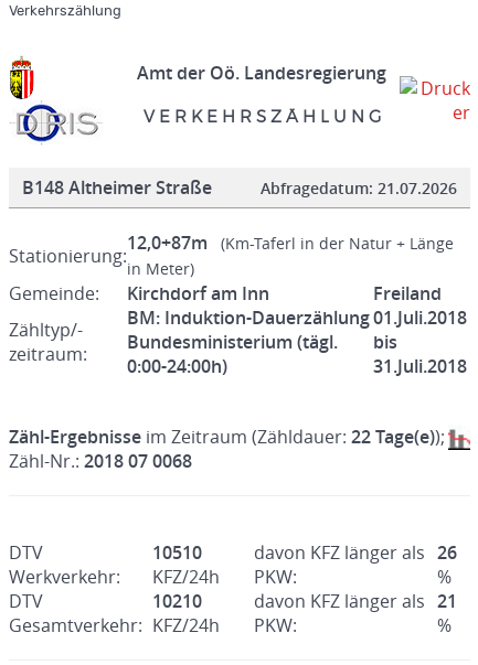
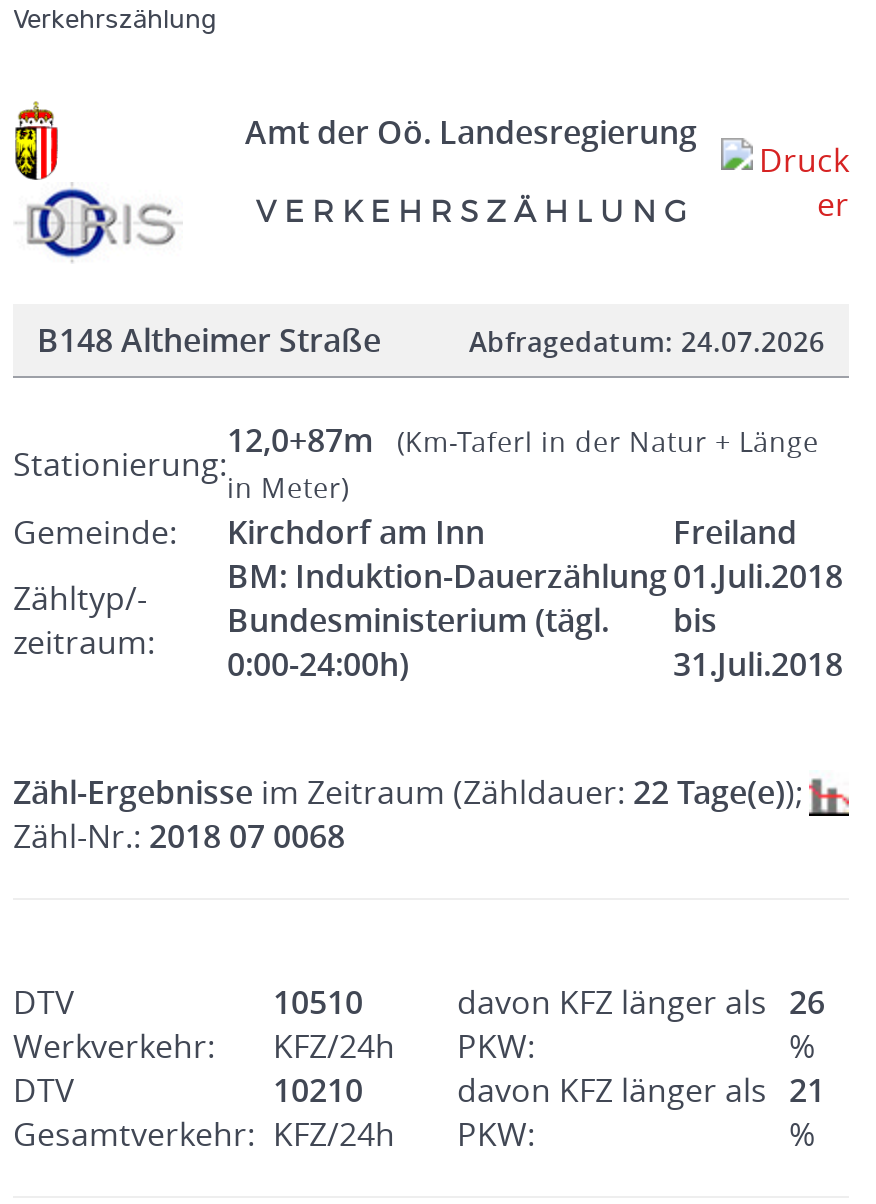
- Abfragedatum: 21.07.2026
+ Abfragedatum: 24.07.2026
